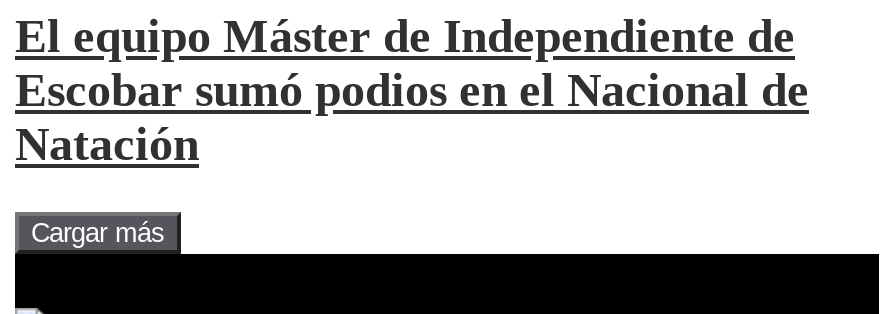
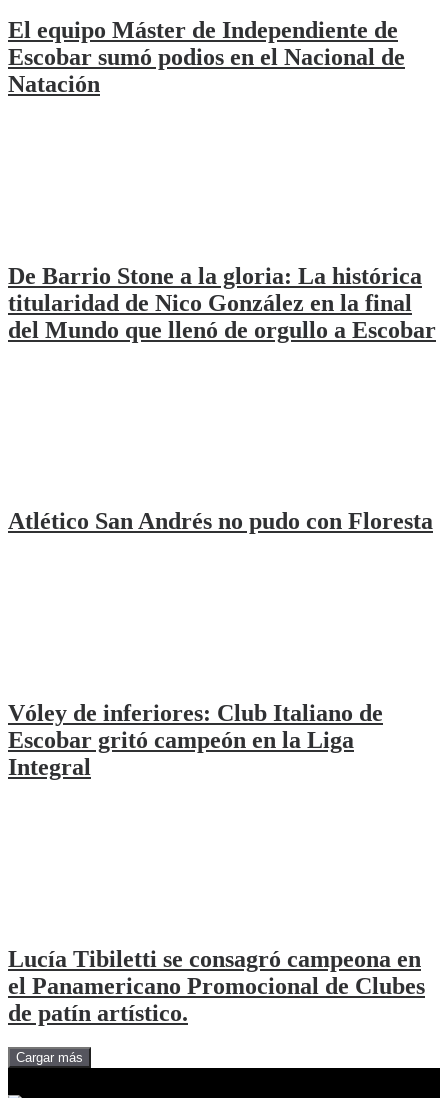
+ De Barrio Stone a la gloria: La histórica
+ titularidad de Nico González en la final
+ del Mundo que llenó de orgullo a Escobar

+ Atlético San Andrés no pudo con Floresta

+ Vóley de inferiores: Club Italiano de
+ Escobar gritó campeón en la Liga
+ Integral

+ Lucía Tibiletti se consagró campeona en
+ el Panamericano Promocional de Clubes
+ de patín artístico.
